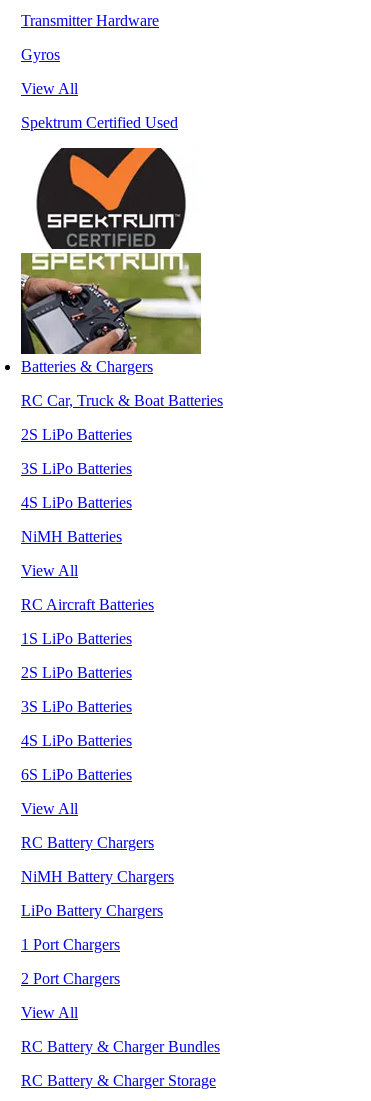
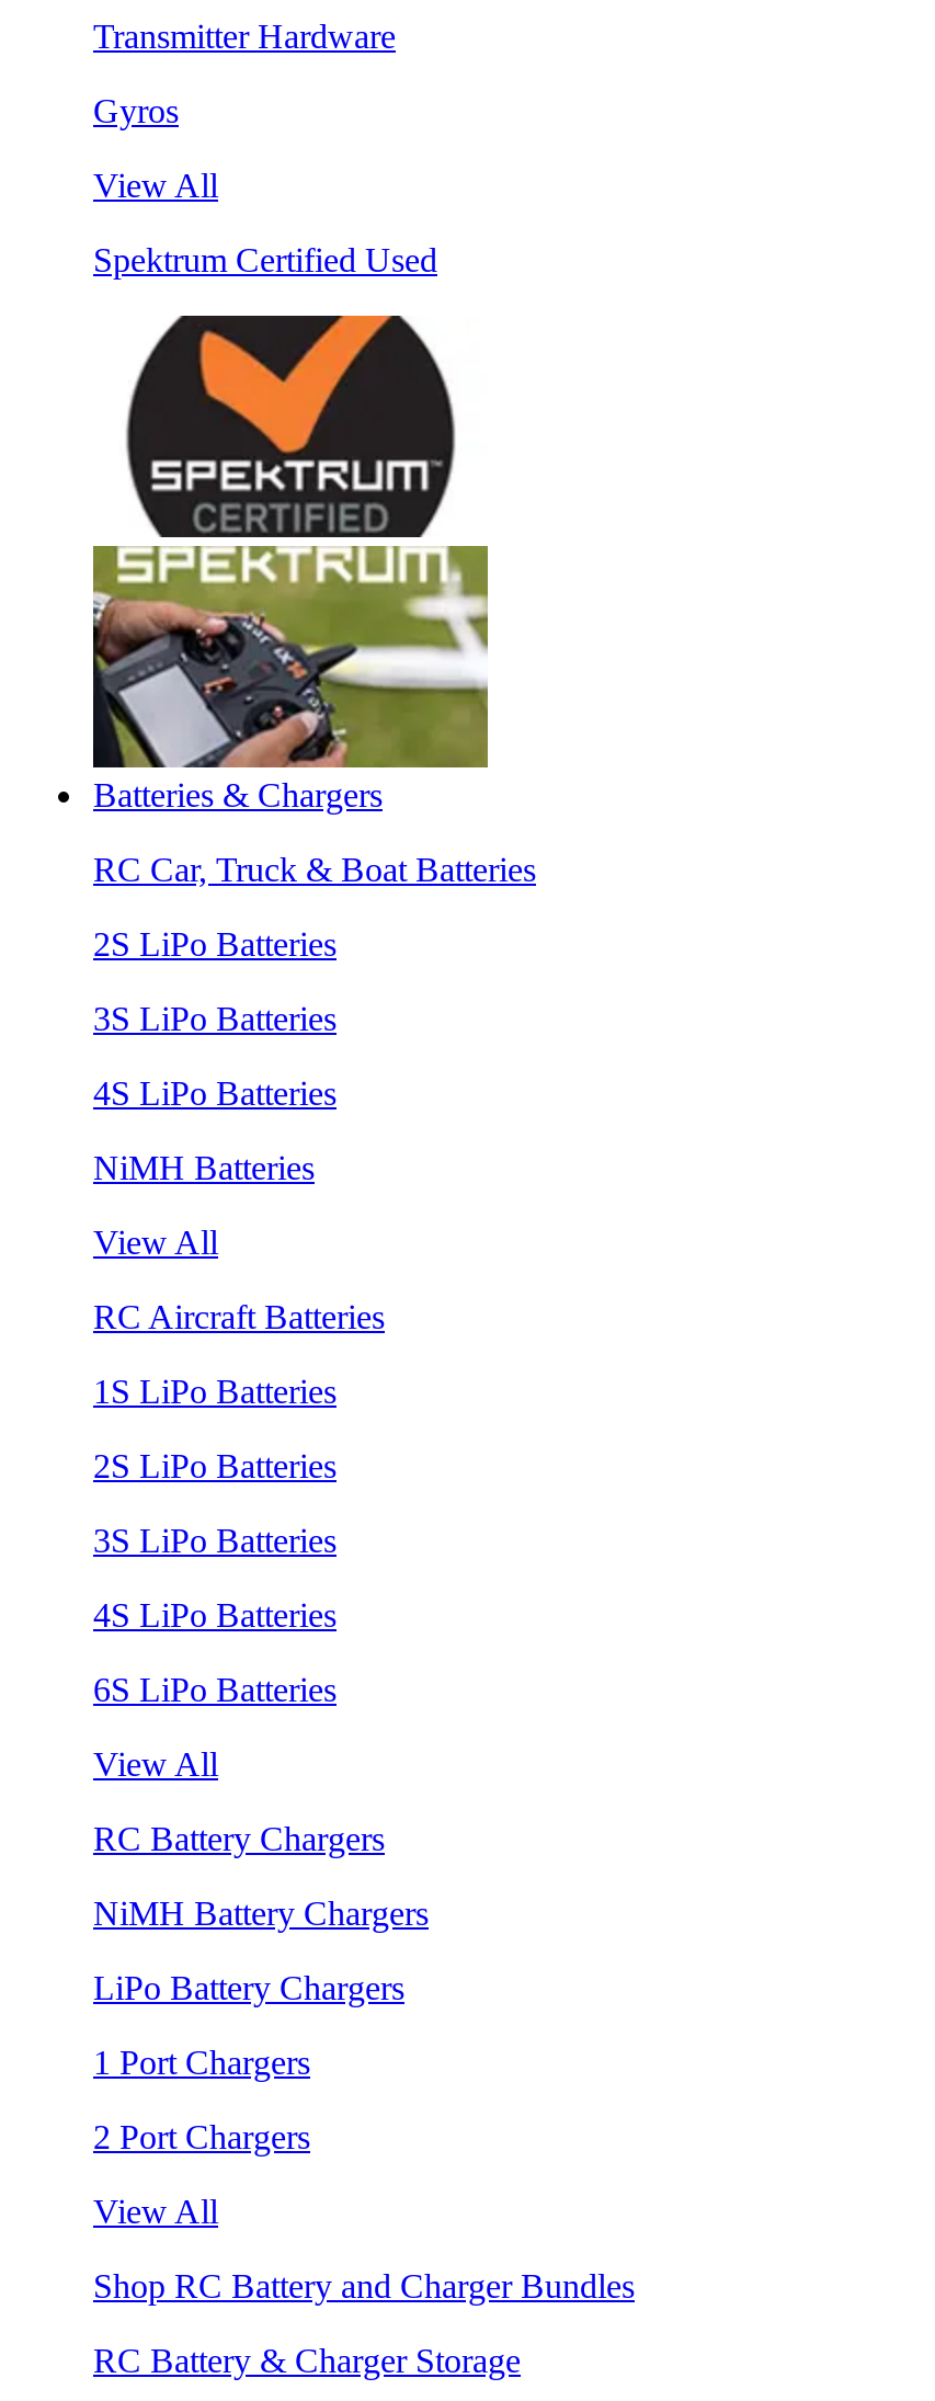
- RC Battery & Charger Bundles
+ Shop RC Battery and Charger Bundles
